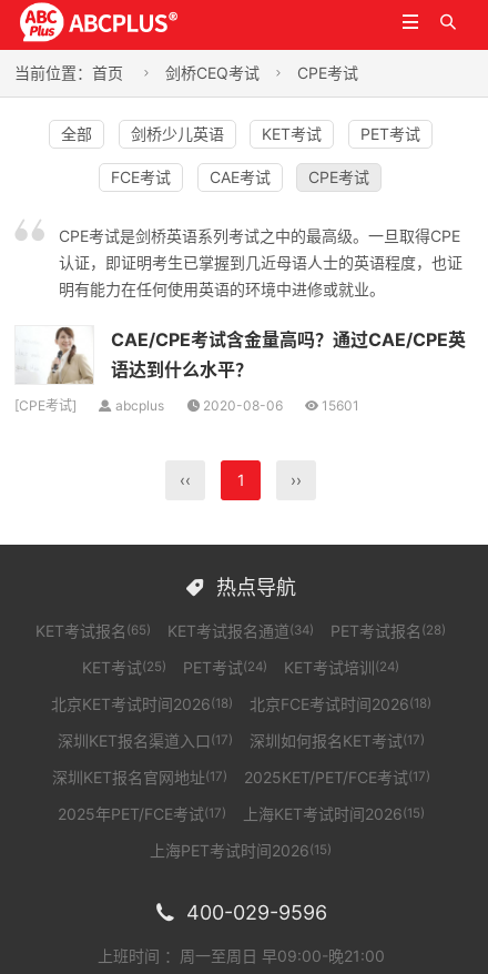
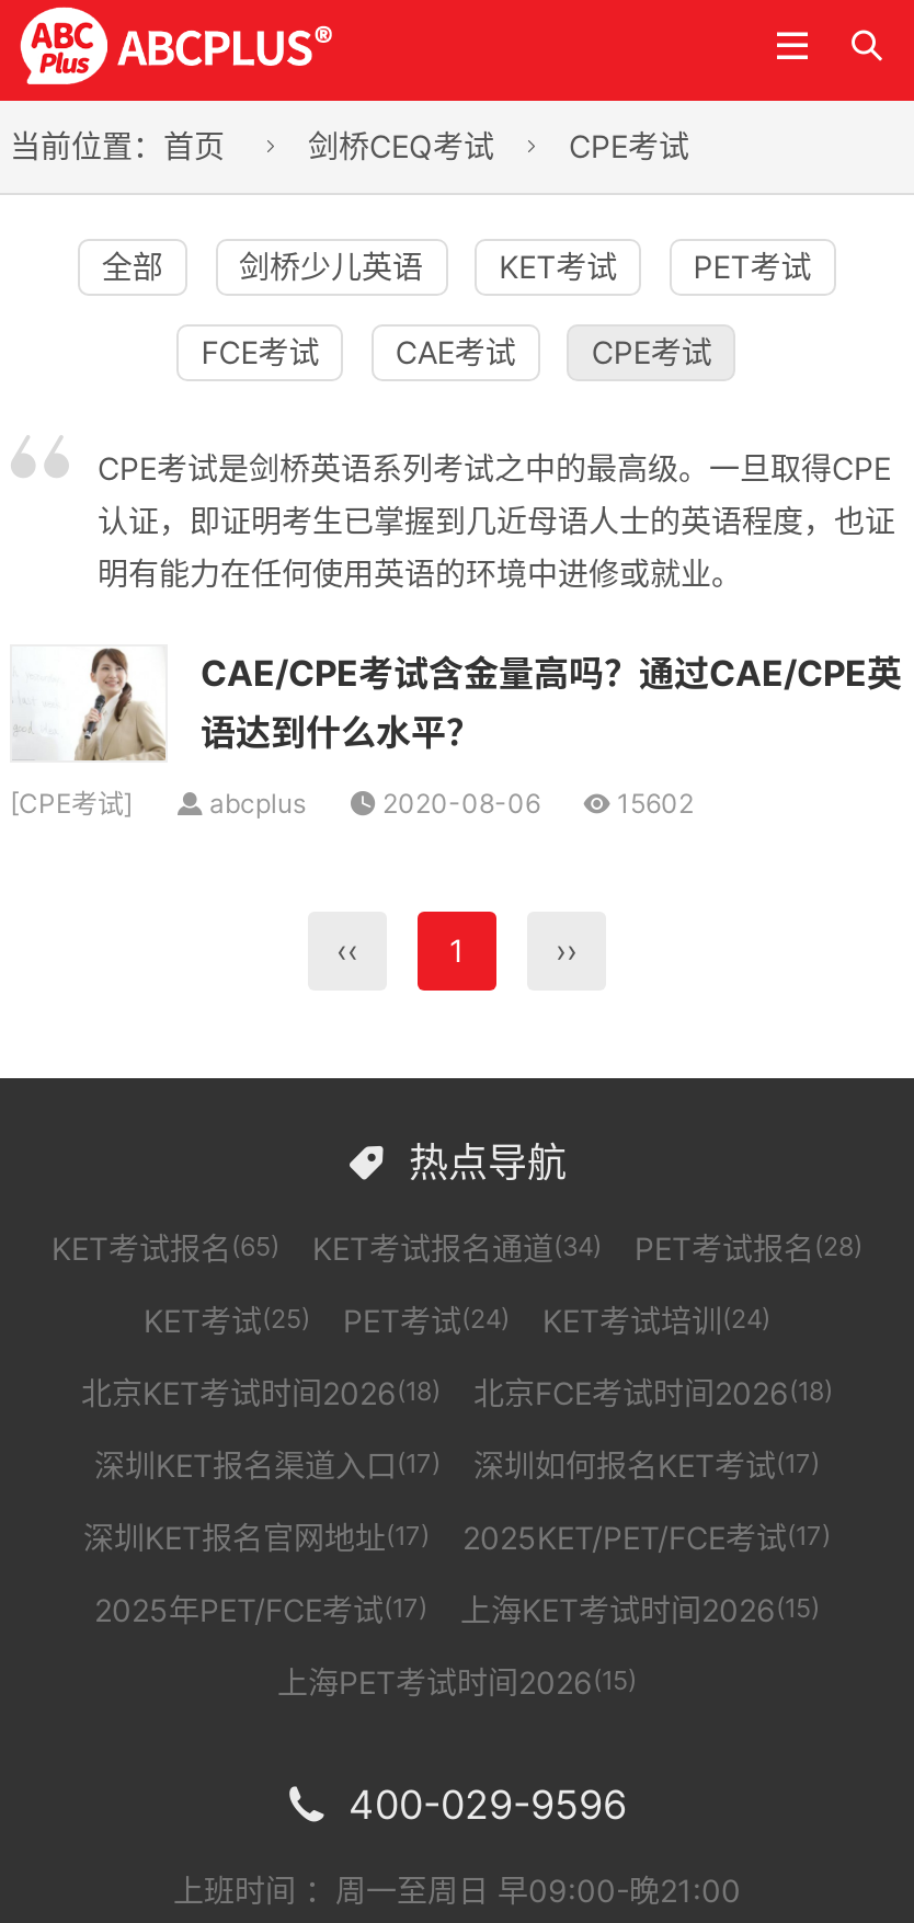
- 15601
+ 15602
